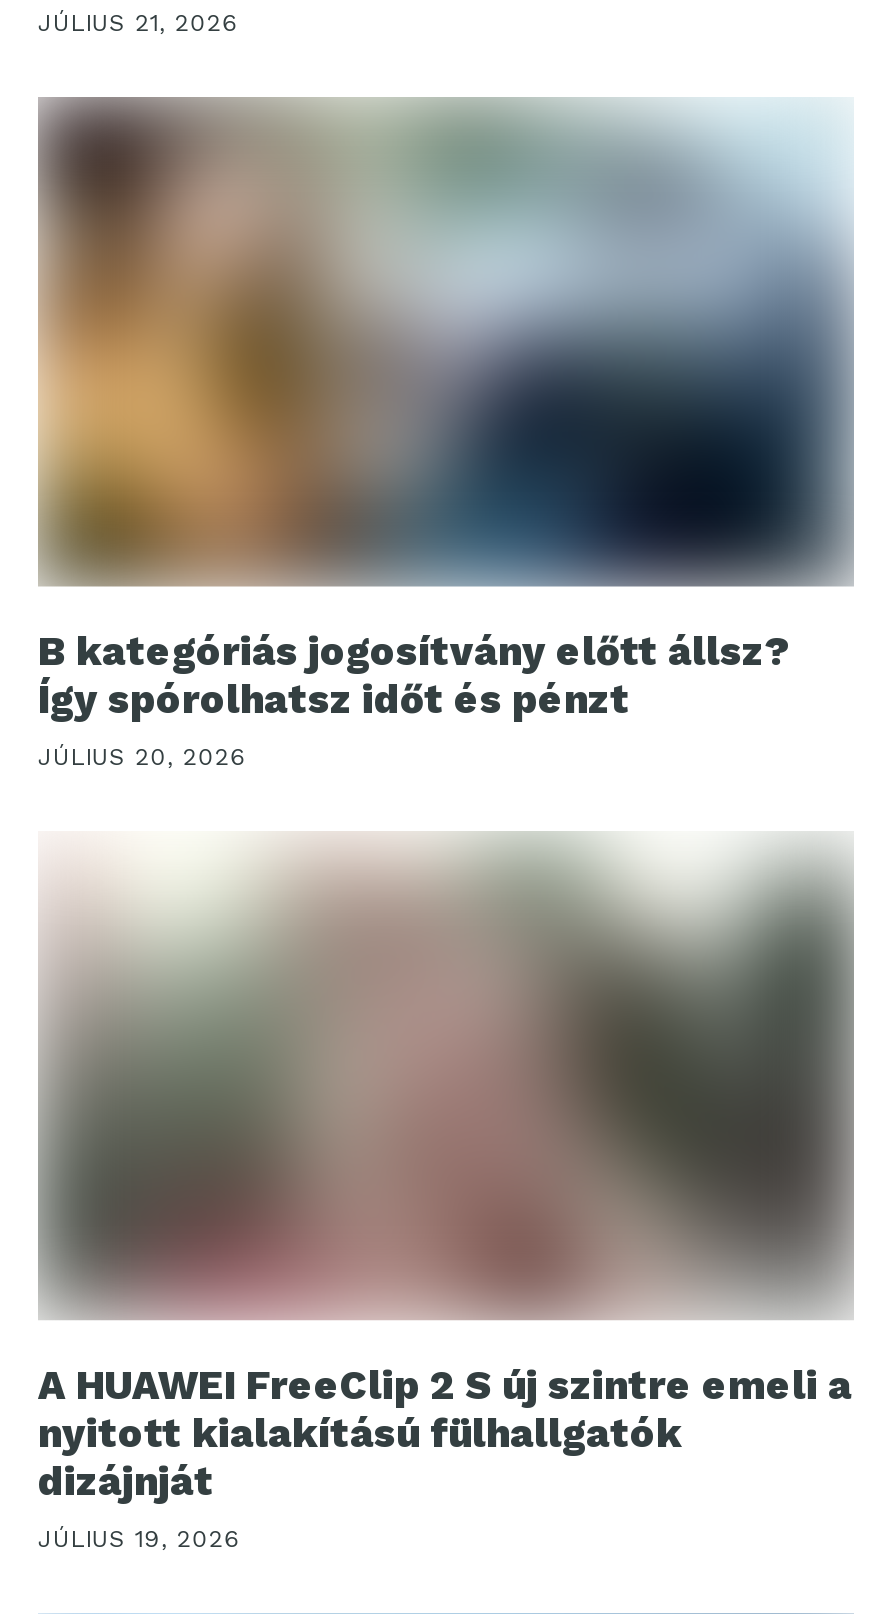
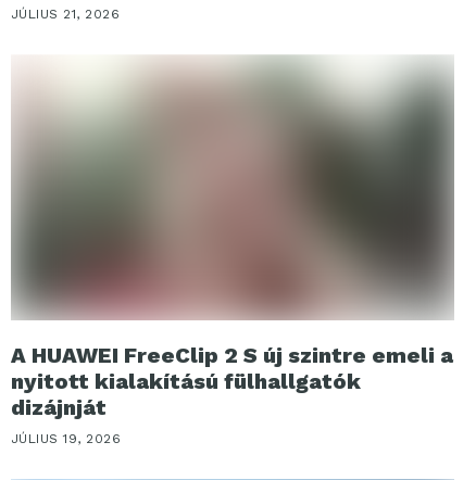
- [image]
- B kategóriás jogosítvány előtt állsz?
- Így spórolhatsz időt és pénzt
- JÚLIUS 20, 2026
